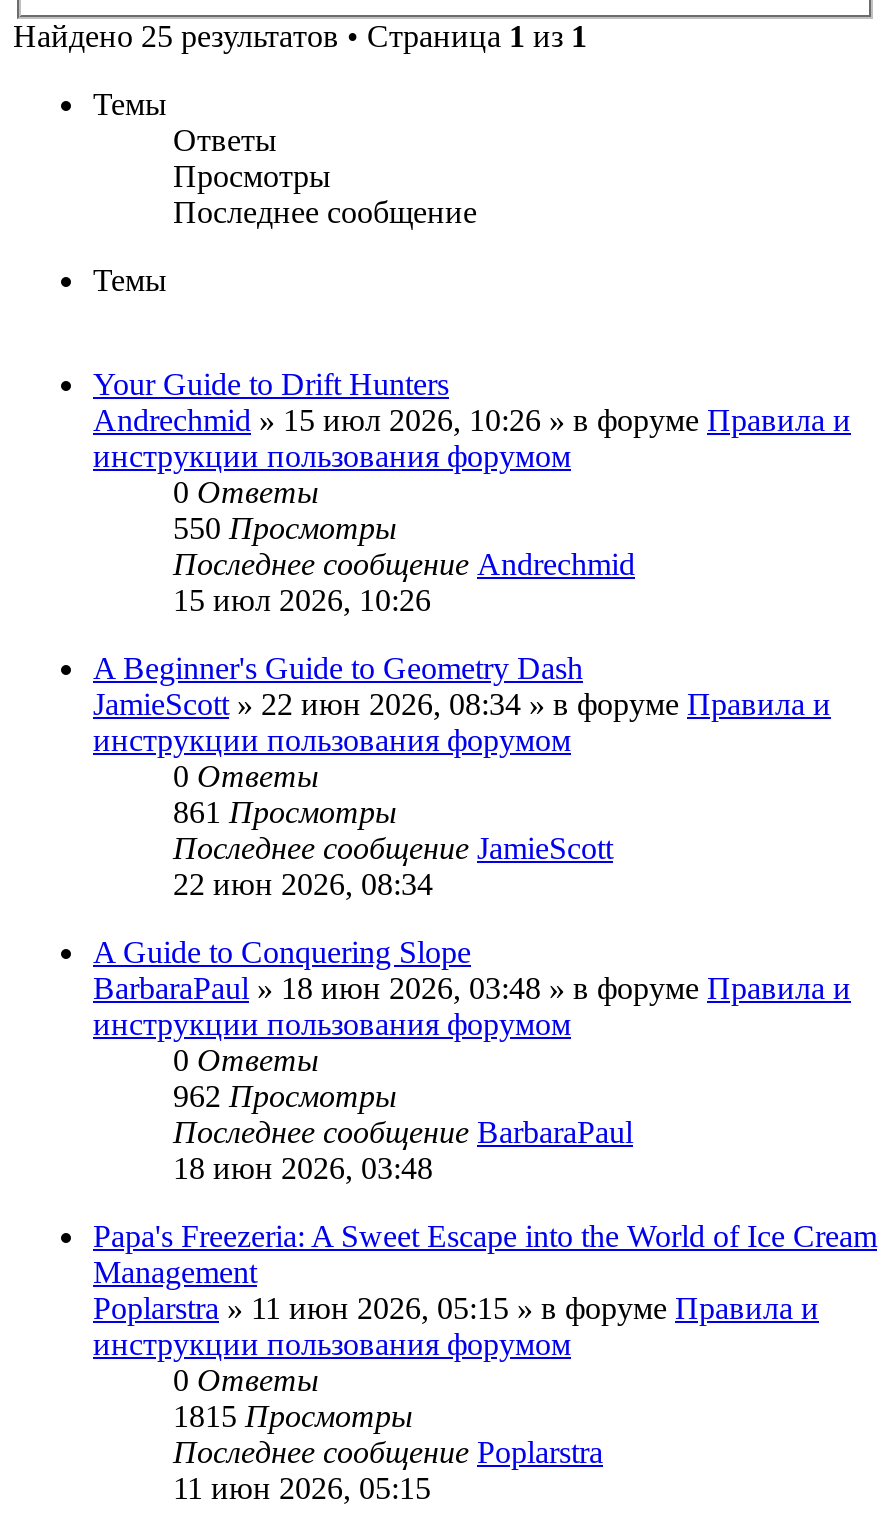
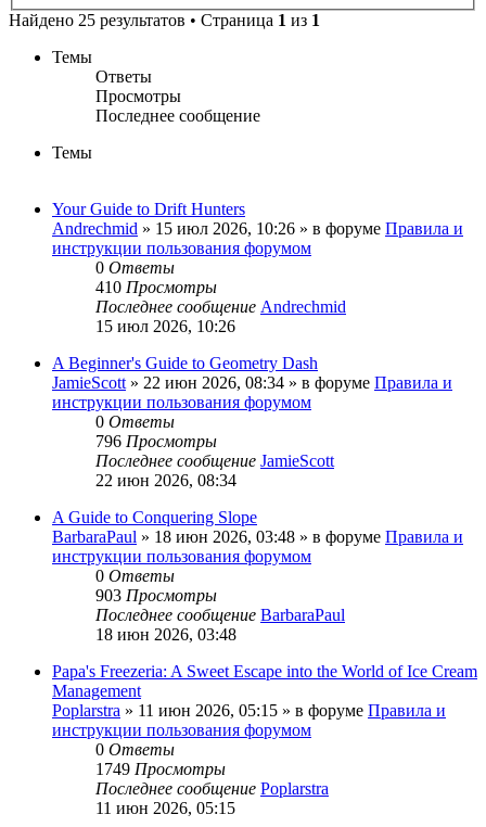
- 550 Просмотры
+ 410 Просмотры

- 861 Просмотры
+ 796 Просмотры

- 962 Просмотры
+ 903 Просмотры

- 1815 Просмотры
+ 1749 Просмотры
